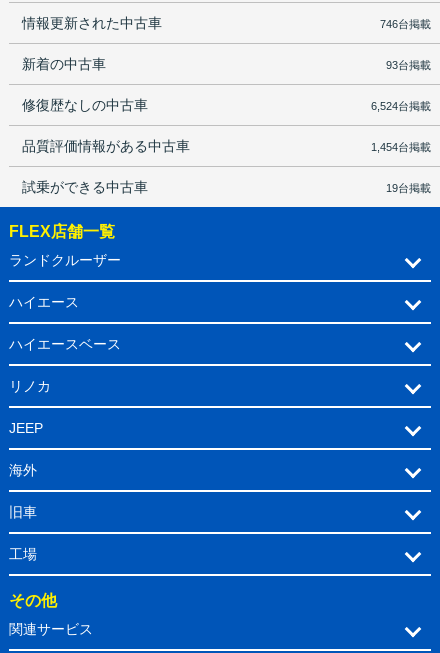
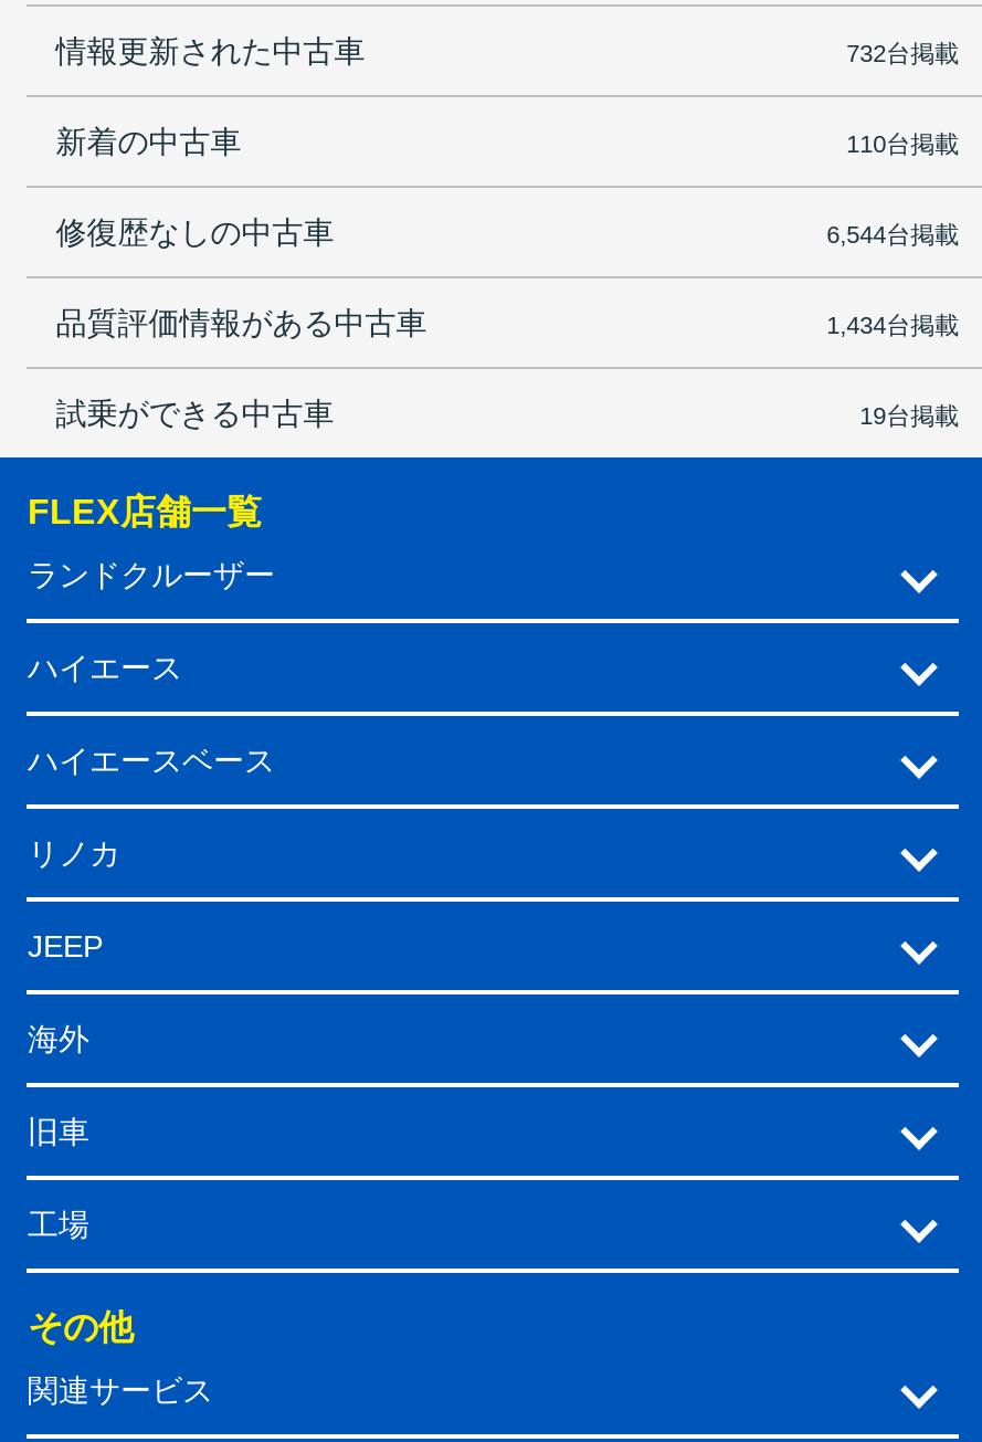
- 746台掲載
+ 732台掲載

- 93台掲載
+ 110台掲載

- 6,524台掲載
+ 6,544台掲載

- 1,454台掲載
+ 1,434台掲載
